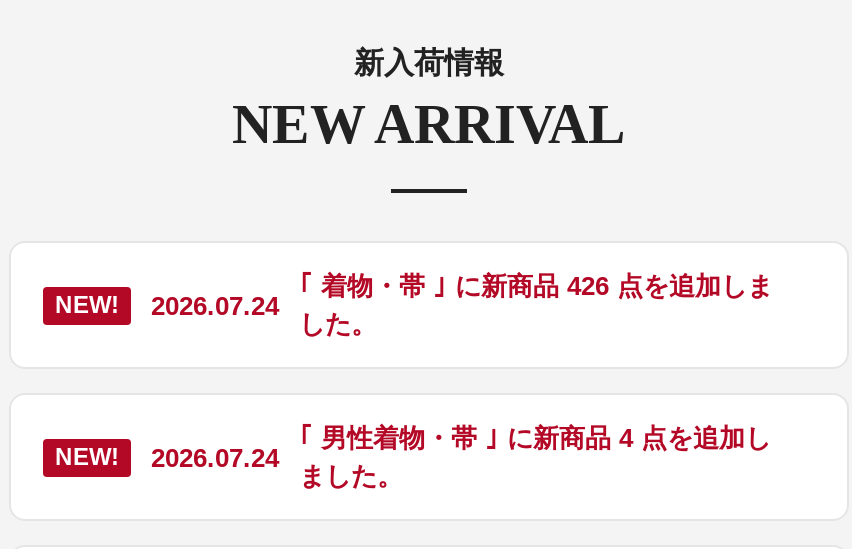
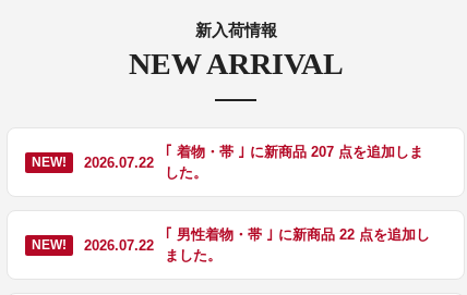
- ｢ 着物・帯 ｣ に新商品 426 点を追加しま
+ ｢ 着物・帯 ｣ に新商品 207 点を追加しま

- NEW! 2026.07.24
+ NEW! 2026.07.22

- ｢ 男性着物・帯 ｣ に新商品 4 点を追加し
+ ｢ 男性着物・帯 ｣ に新商品 22 点を追加し

- NEW! 2026.07.24
+ NEW! 2026.07.22
